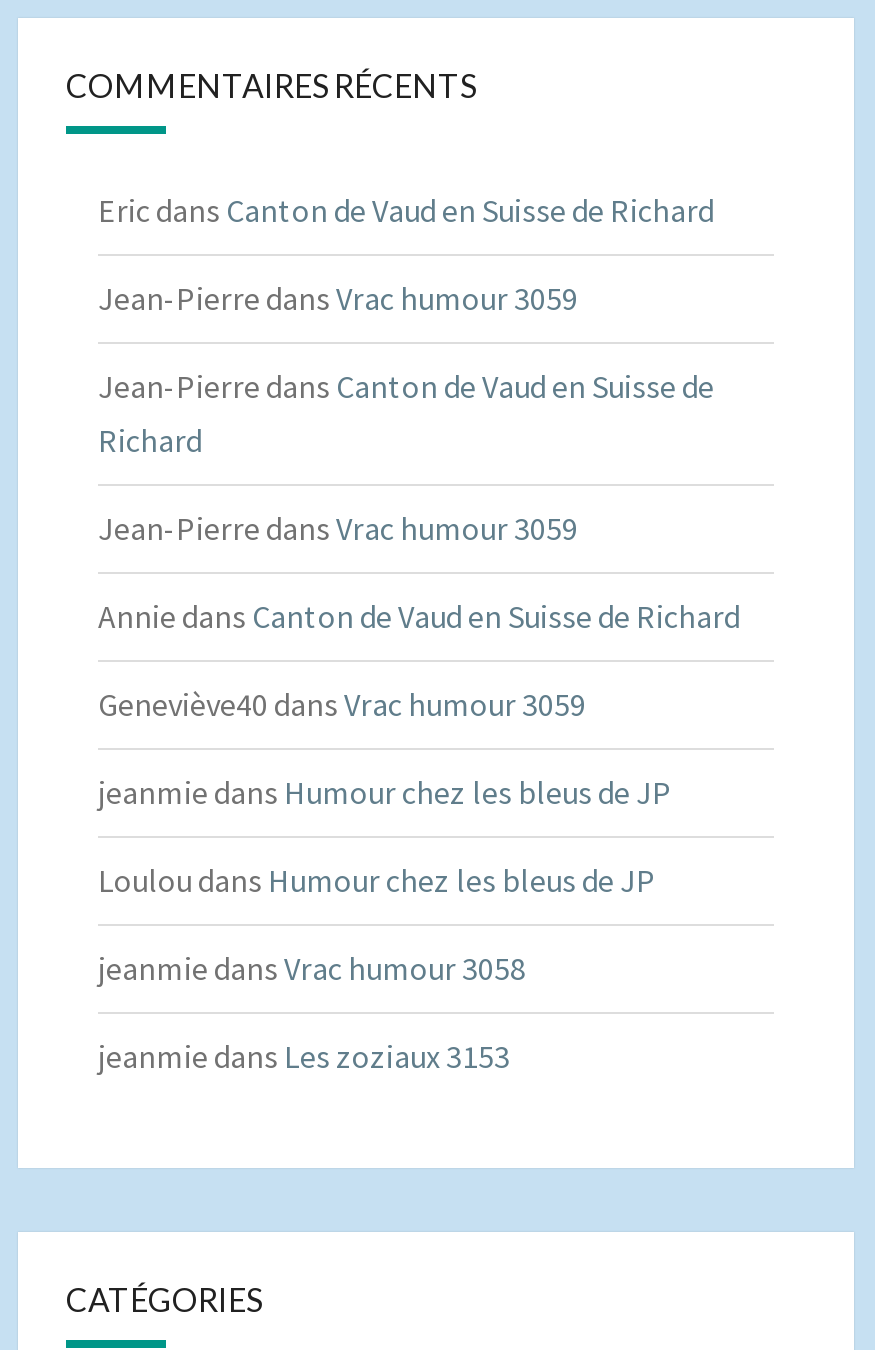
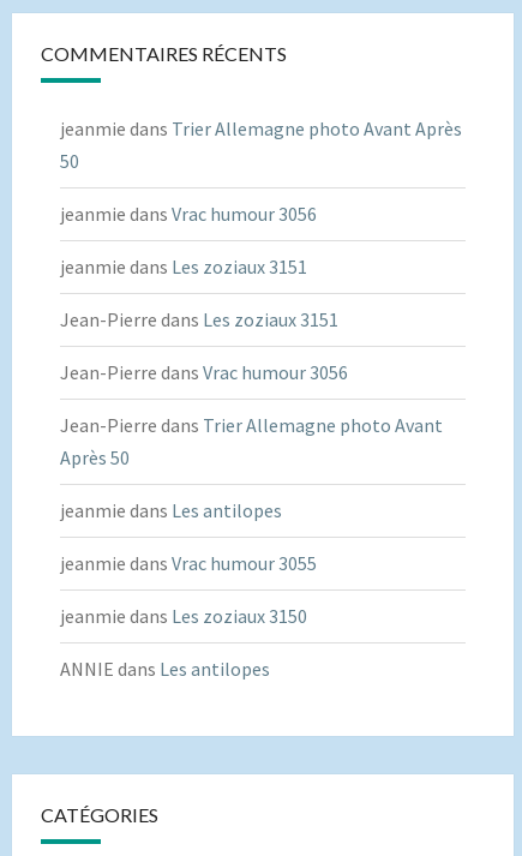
- Eric dans Canton de Vaud en Suisse de Richard
+ jeanmie dans Trier Allemagne photo Avant Après
+ 50

- Jean-Pierre dans Vrac humour 3059
+ jeanmie dans Vrac humour 3056

- Jean-Pierre dans Canton de Vaud en Suisse de
- Richard
+ jeanmie dans Les zoziaux 3151

- Jean-Pierre dans Vrac humour 3059
+ Jean-Pierre dans Les zoziaux 3151

- Annie dans Canton de Vaud en Suisse de Richard
+ Jean-Pierre dans Vrac humour 3056

- Geneviève40 dans Vrac humour 3059
+ Jean-Pierre dans Trier Allemagne photo Avant
+ Après 50

- jeanmie dans Humour chez les bleus de JP
+ jeanmie dans Les antilopes

- Loulou dans Humour chez les bleus de JP
+ jeanmie dans Vrac humour 3055

- jeanmie dans Vrac humour 3058
+ jeanmie dans Les zoziaux 3150

- jeanmie dans Les zoziaux 3153
+ ANNIE dans Les antilopes
